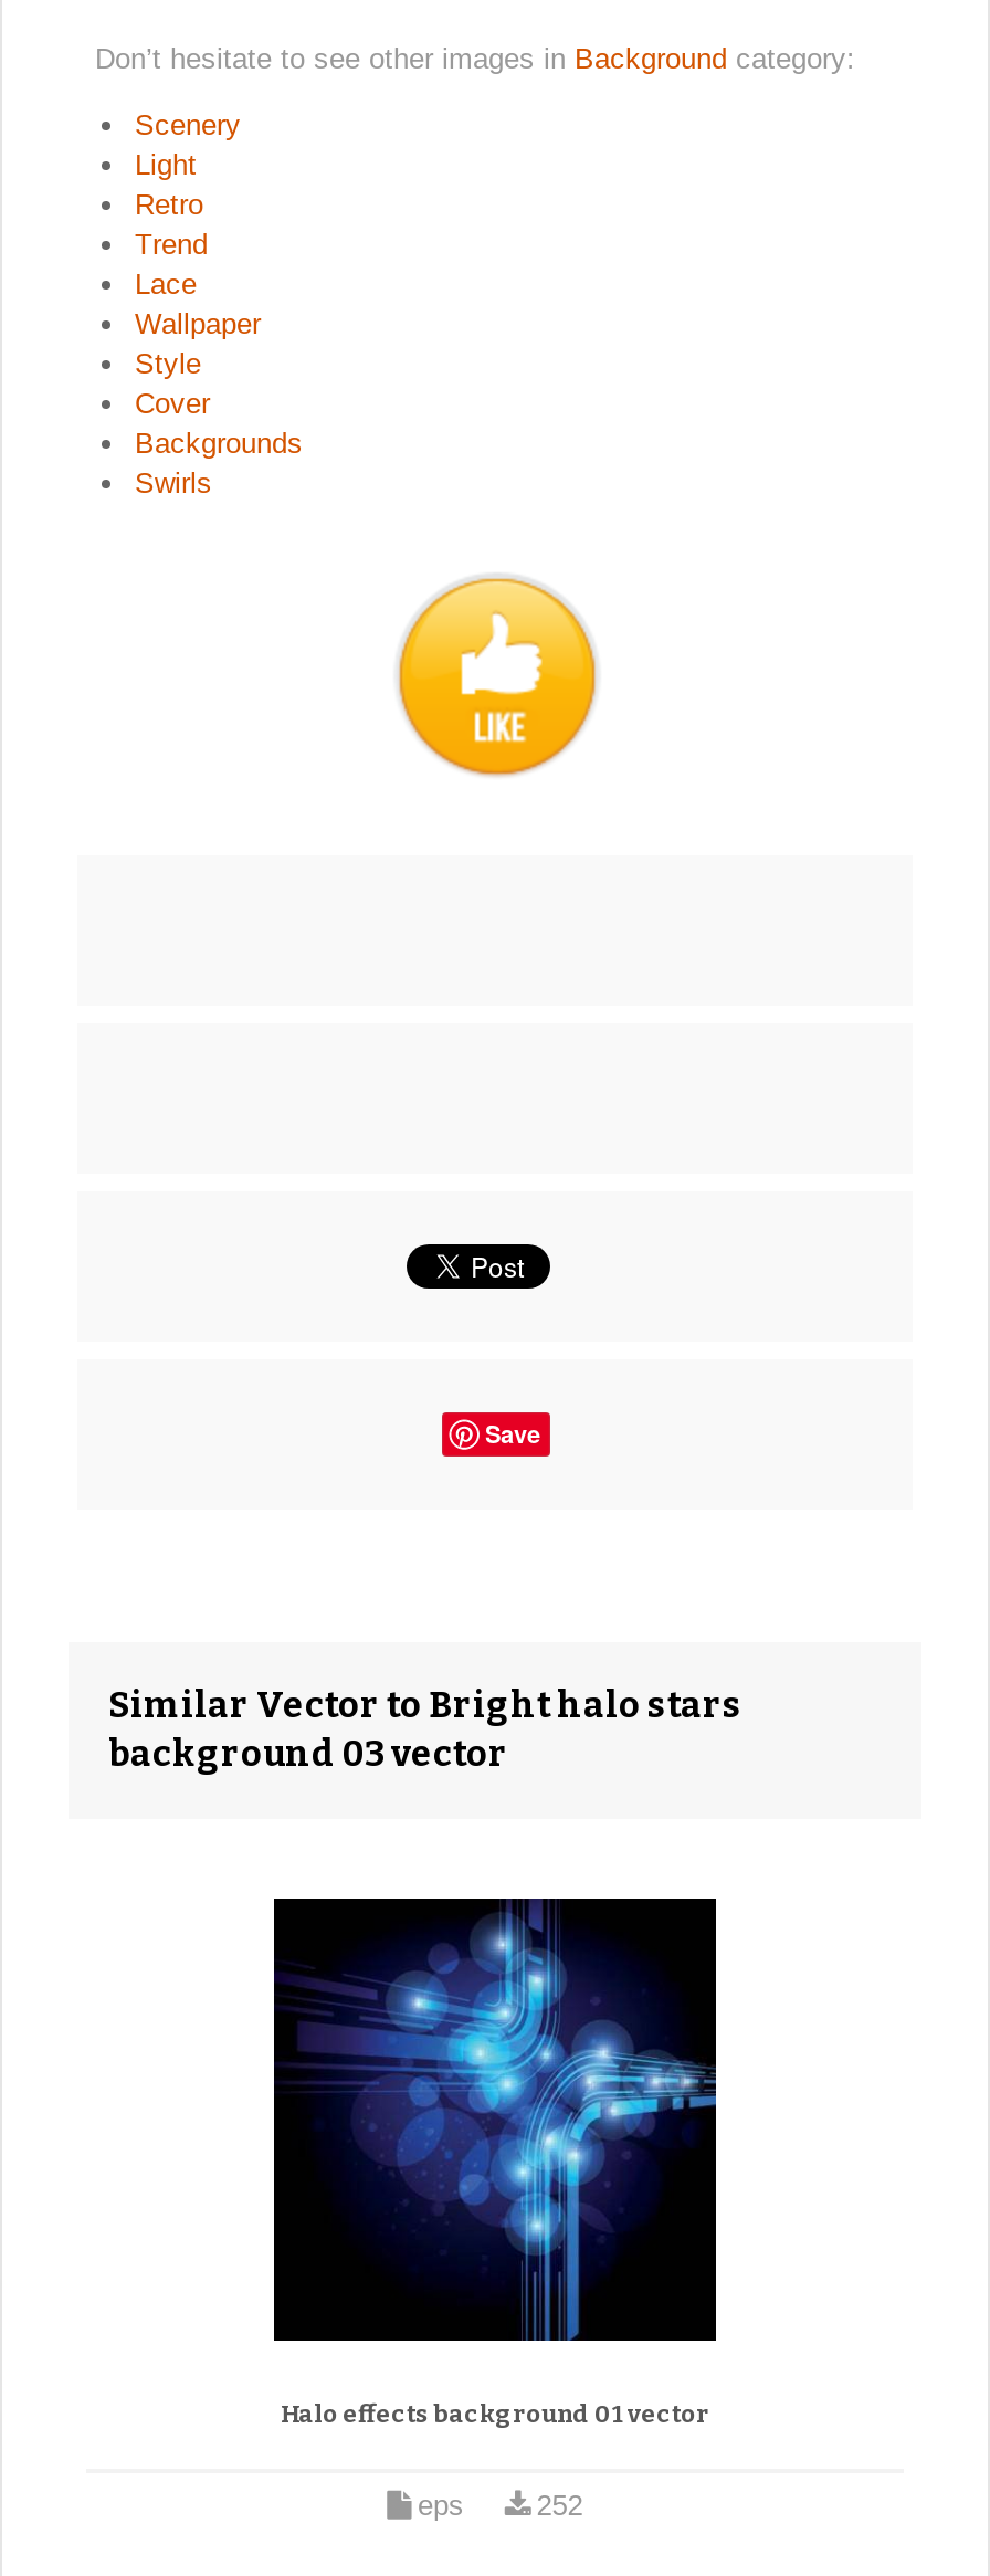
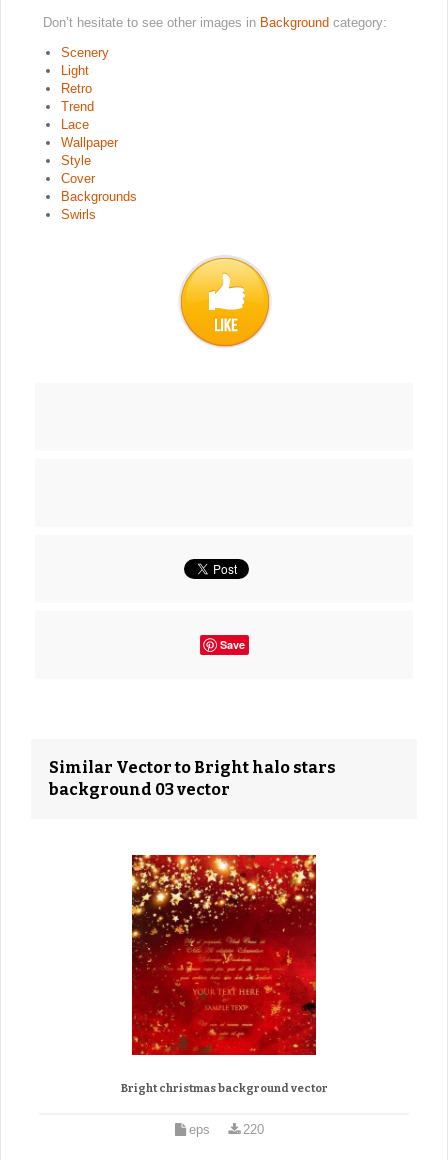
- [image]
- Halo effects background 01 vector
+ [image]
+ Bright christmas background vector

- 252
+ 220
